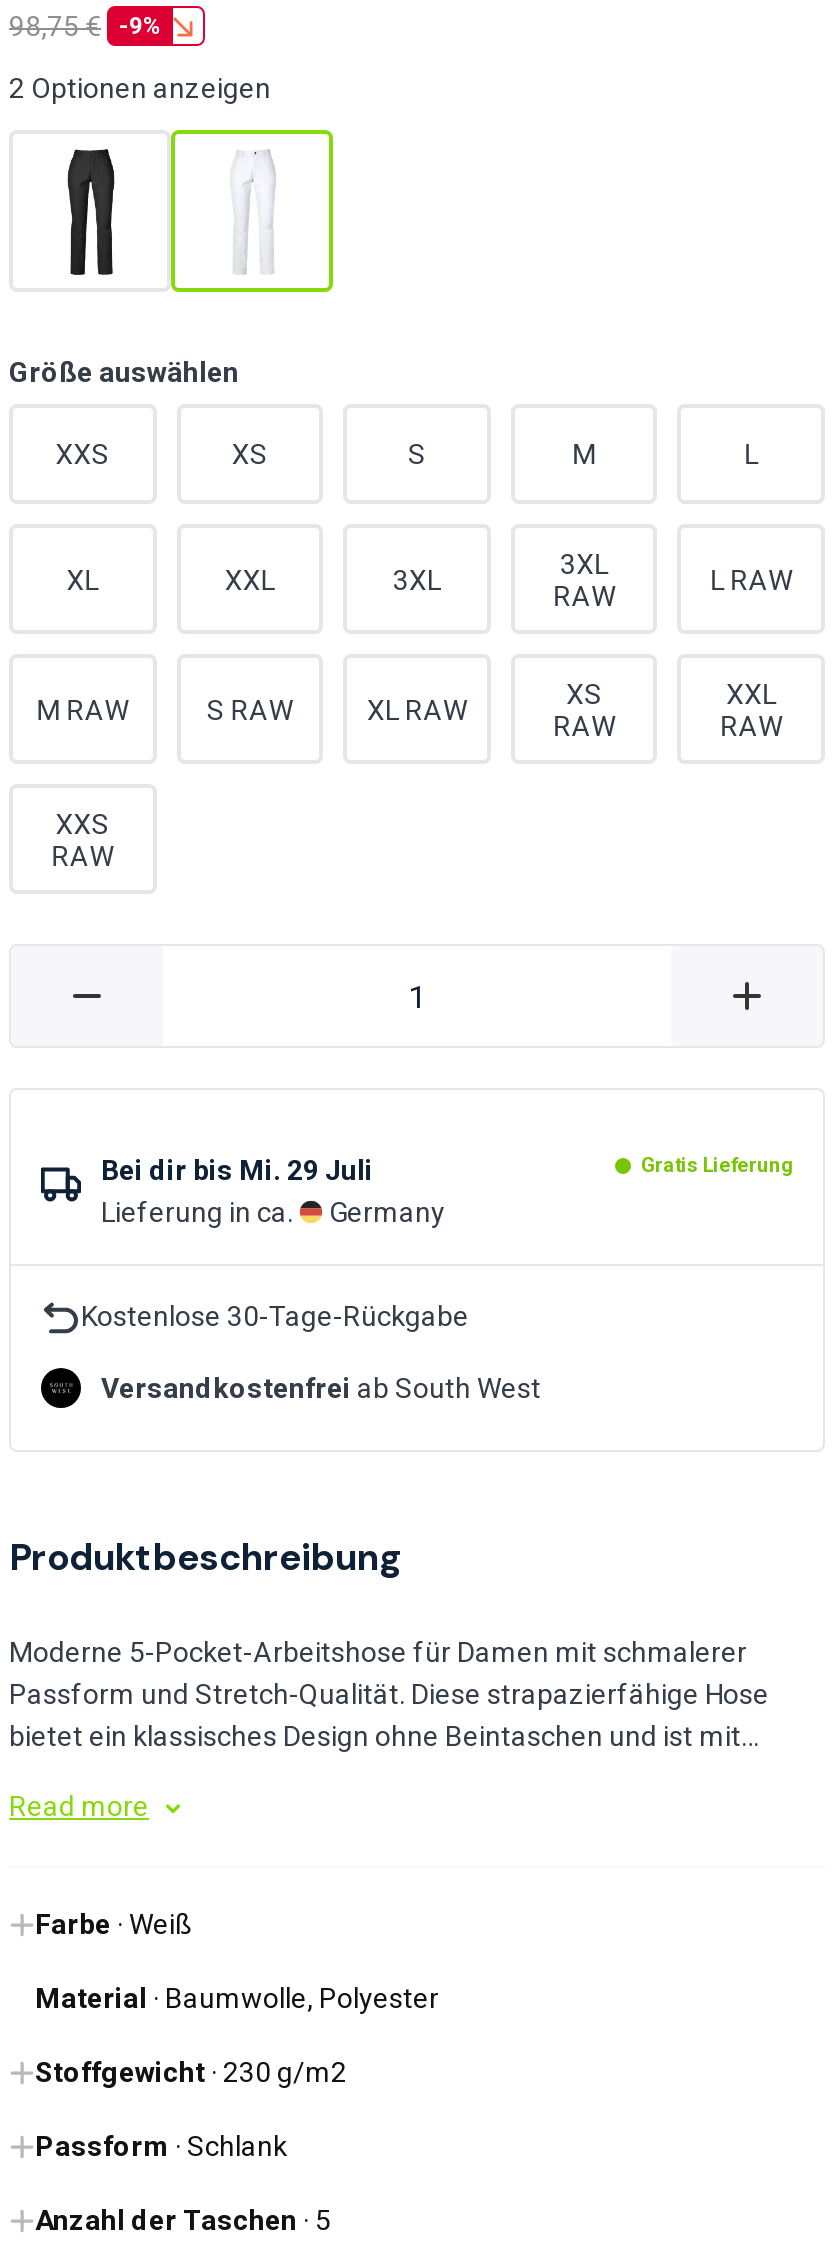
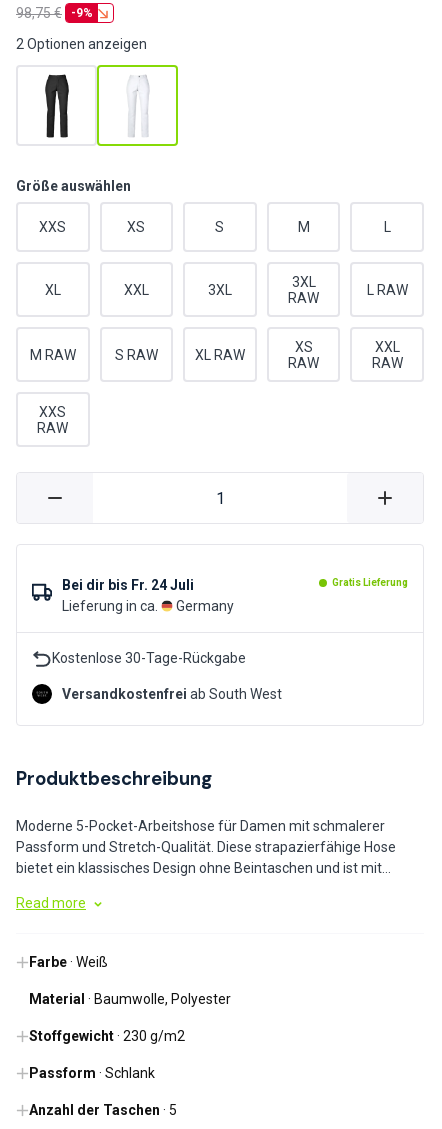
- Bei dir bis Mi. 29 Juli
+ Bei dir bis Fr. 24 Juli
